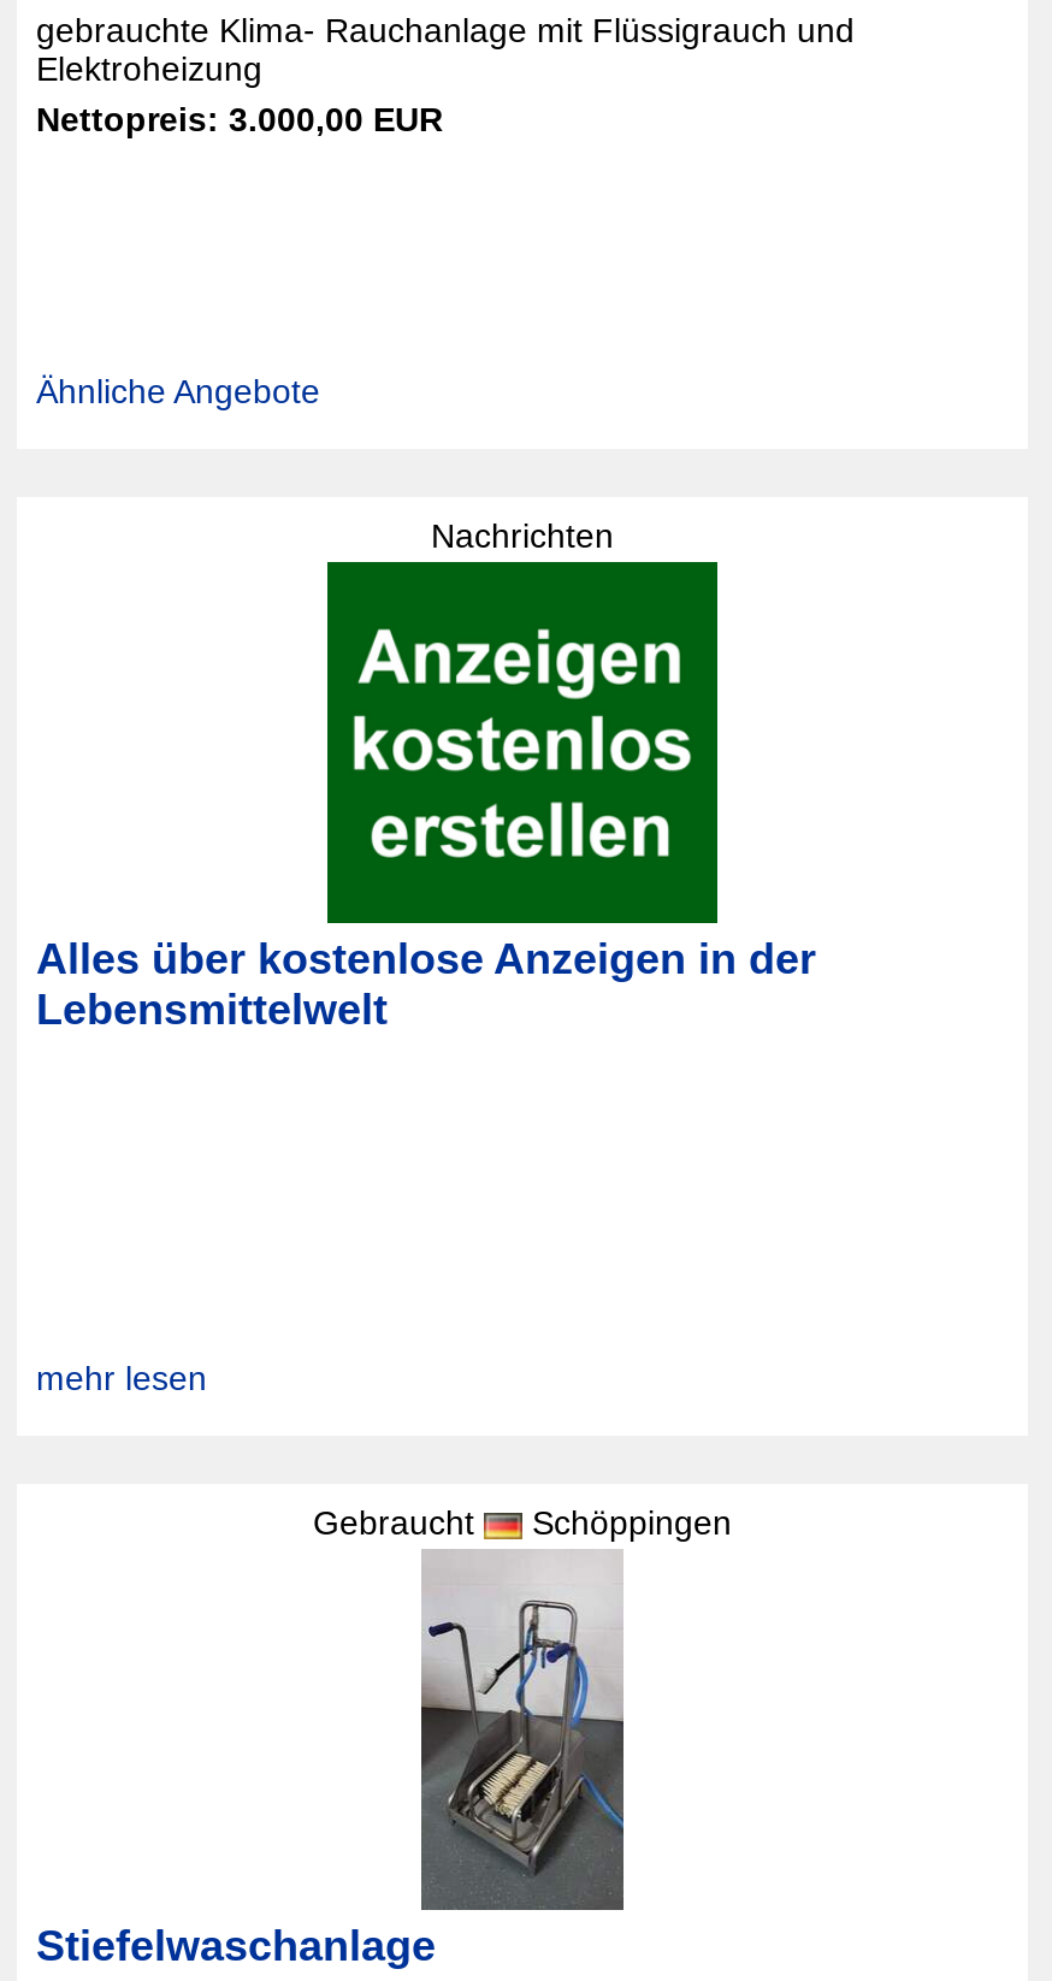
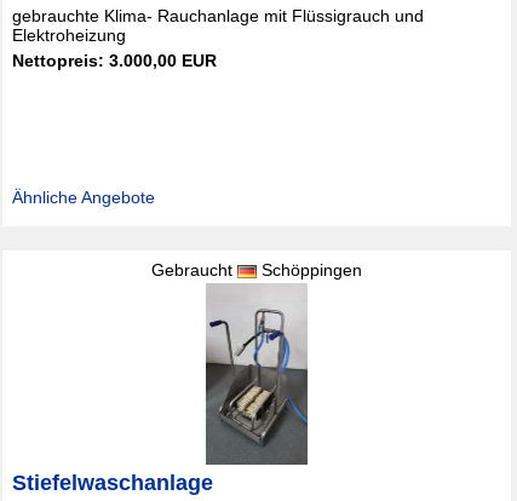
- Nachrichten

- [image]
- Alles über kostenlose Anzeigen in der
- Lebensmittelwelt

- mehr lesen
